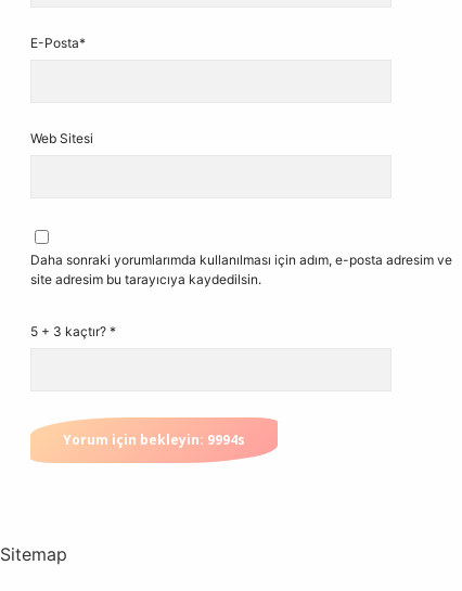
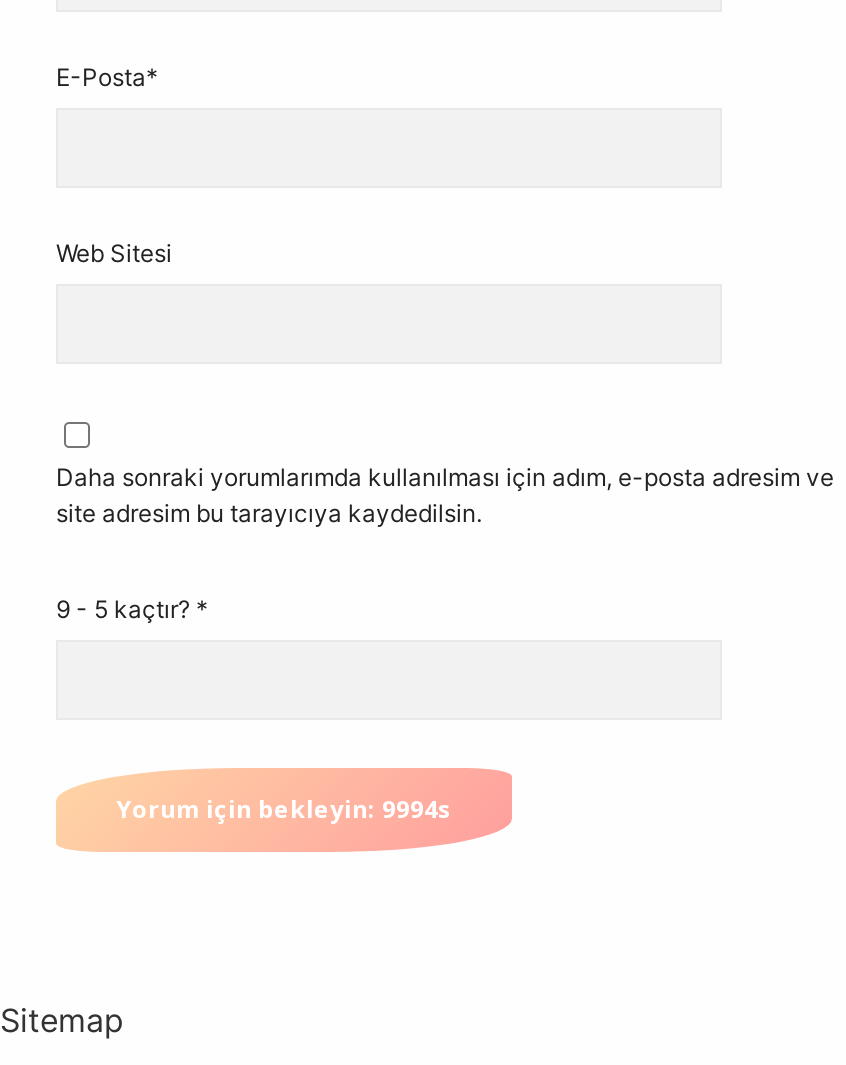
- 5 + 3 kaçtır? *
+ 9 - 5 kaçtır? *
